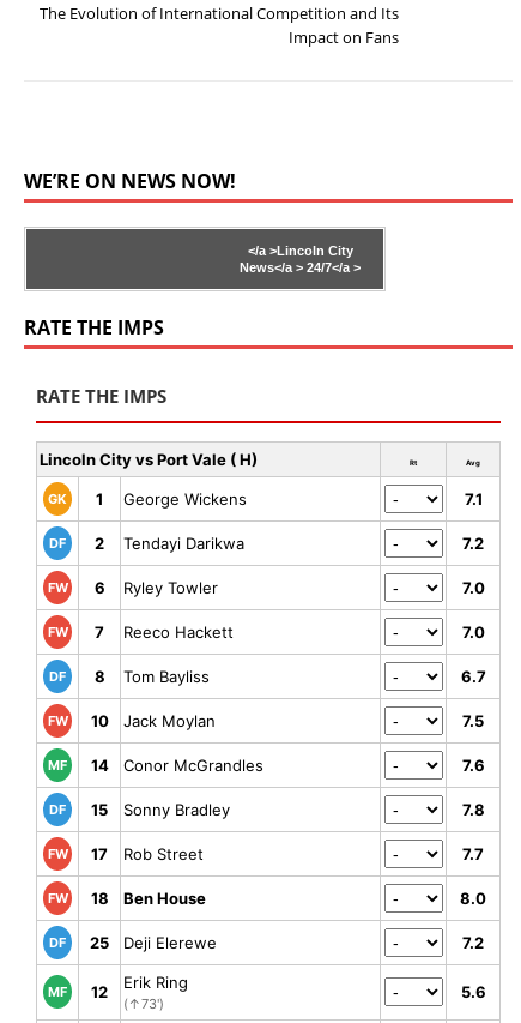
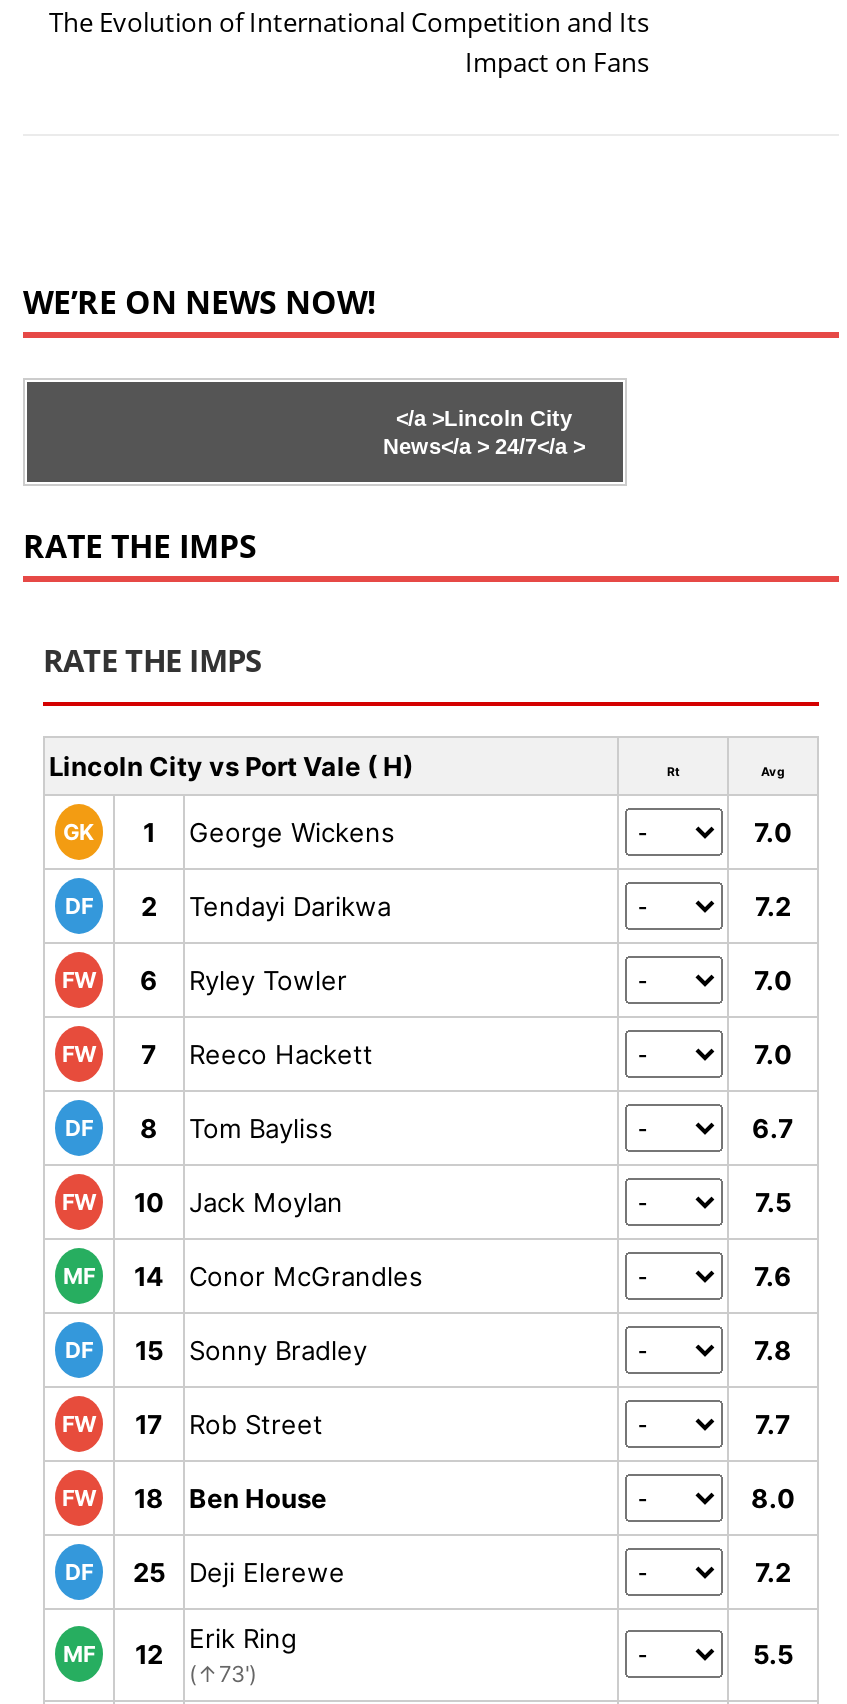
- 7.1
+ 7.0

- 5.6
+ 5.5
